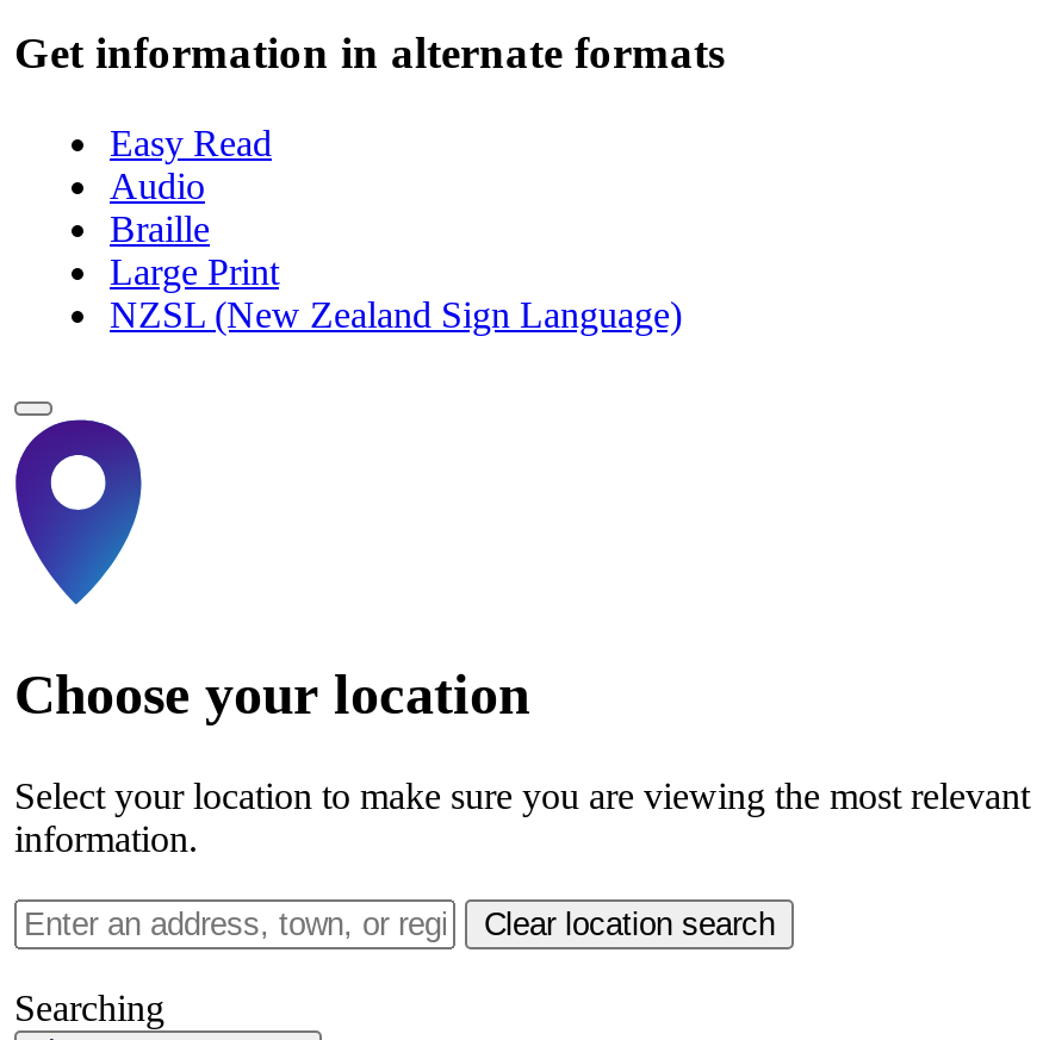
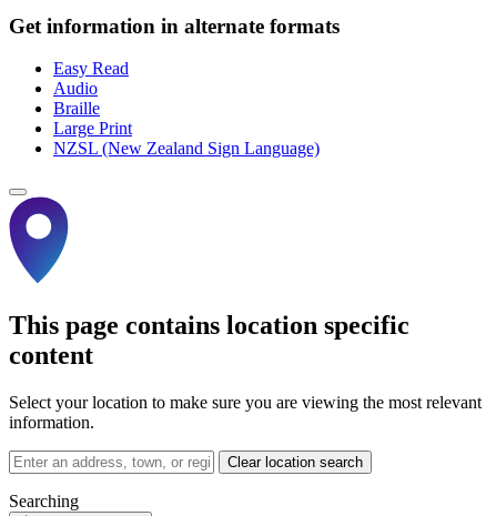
- Choose your location
+ This page contains location specific
+ content
